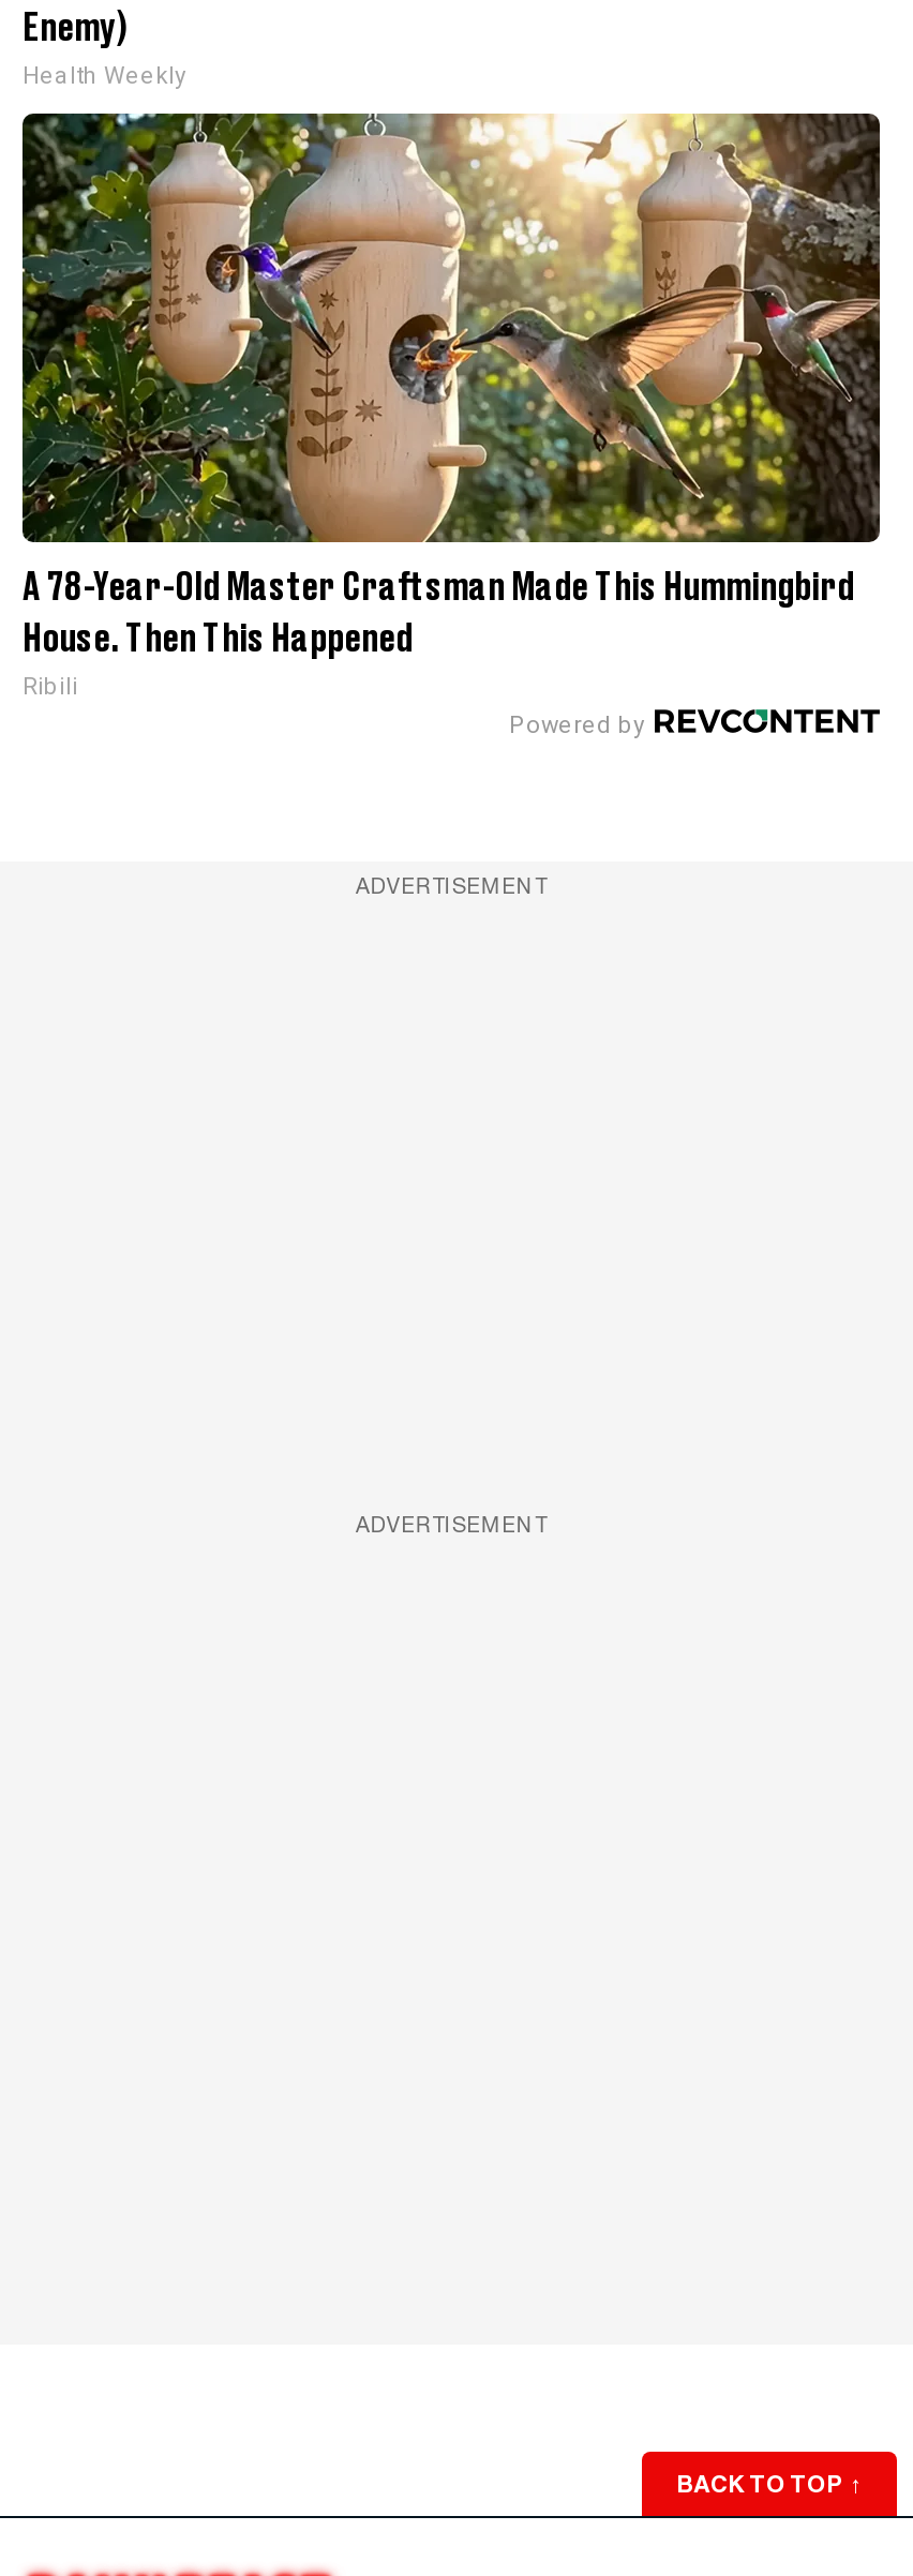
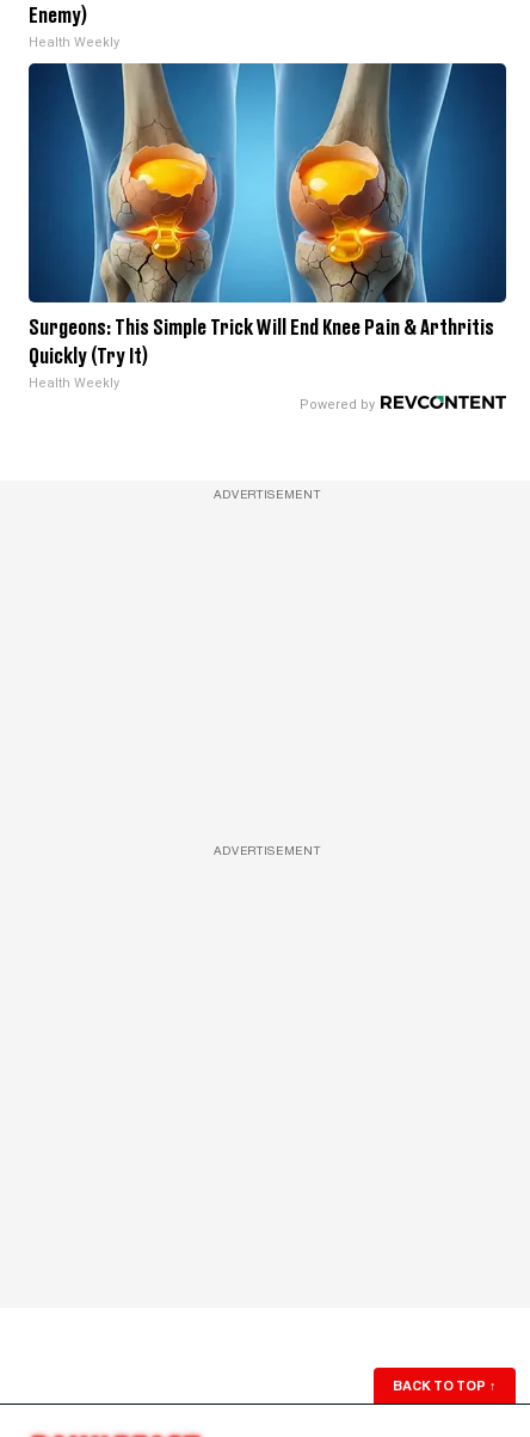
- [image]
- A 78-Year-Old Master Craftsman Made This Hummingbird
- House. Then This Happened
- Ribili
+ [image]
+ Surgeons: This Simple Trick Will End Knee Pain & Arthritis
+ Quickly (Try It)
+ Health Weekly
